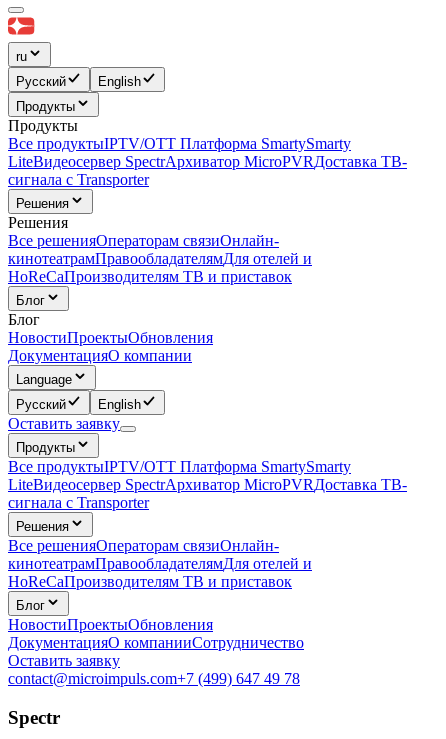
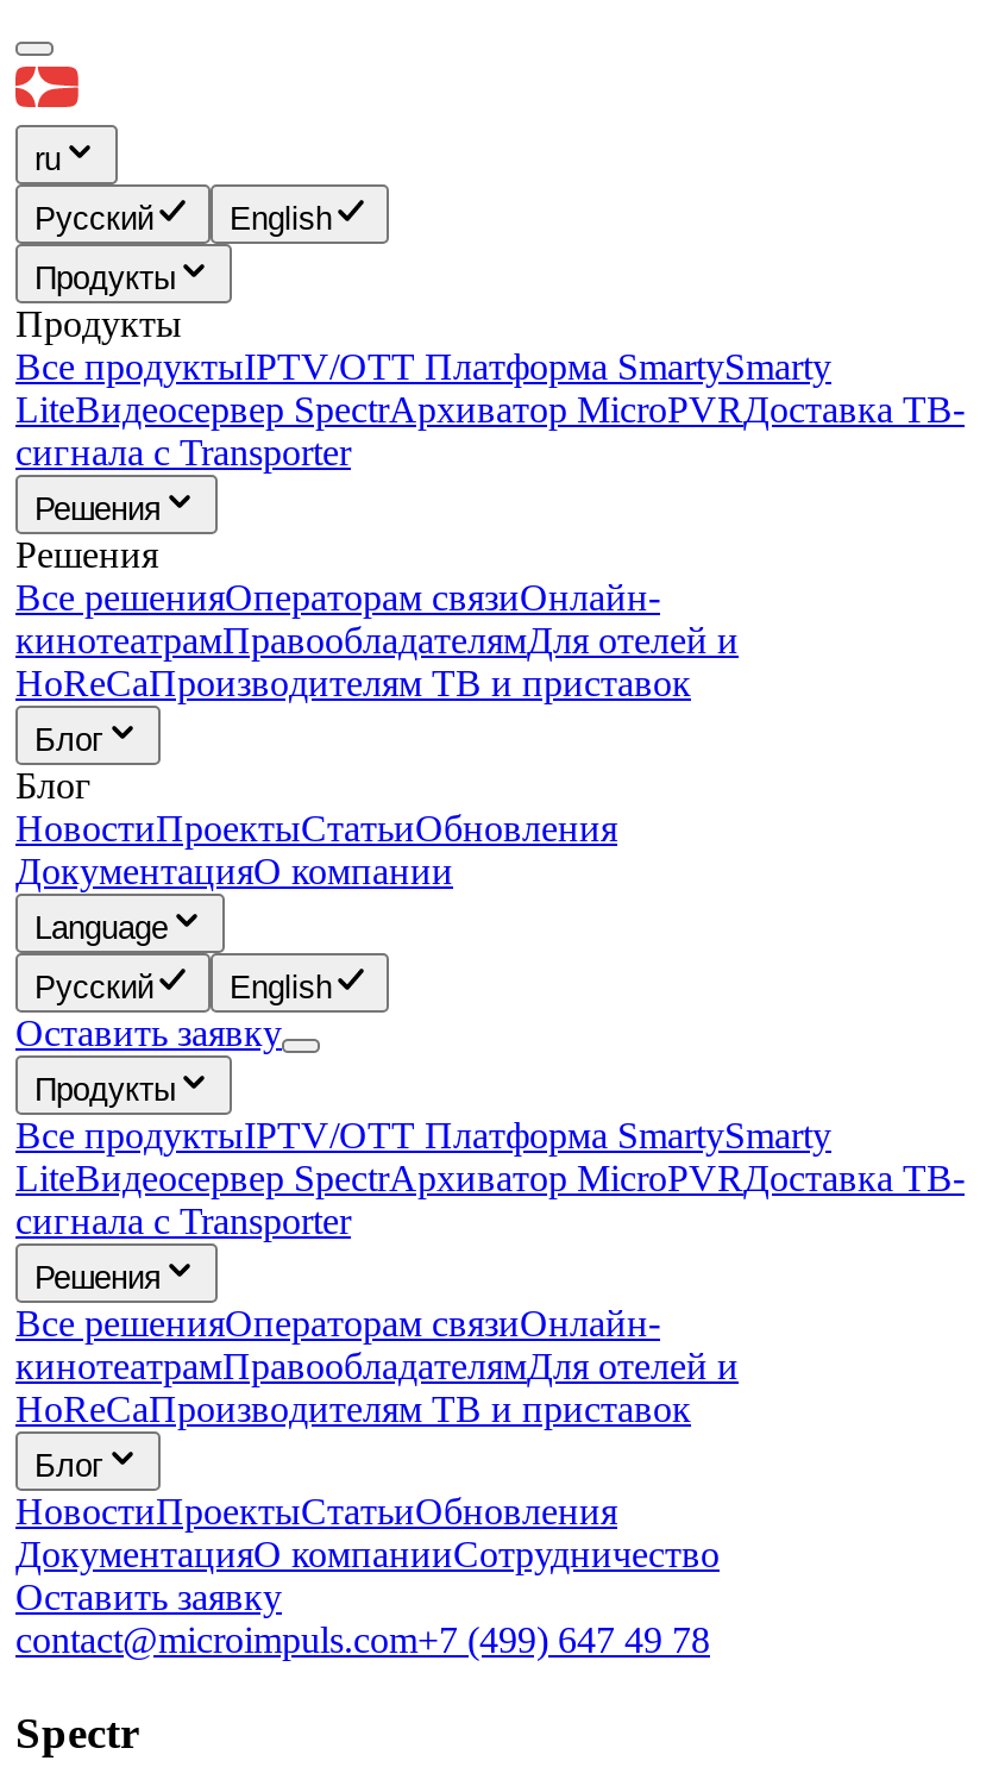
- НовостиПроектыОбновления
+ НовостиПроектыСтатьиОбновления

- НовостиПроектыОбновления
+ НовостиПроектыСтатьиОбновления
